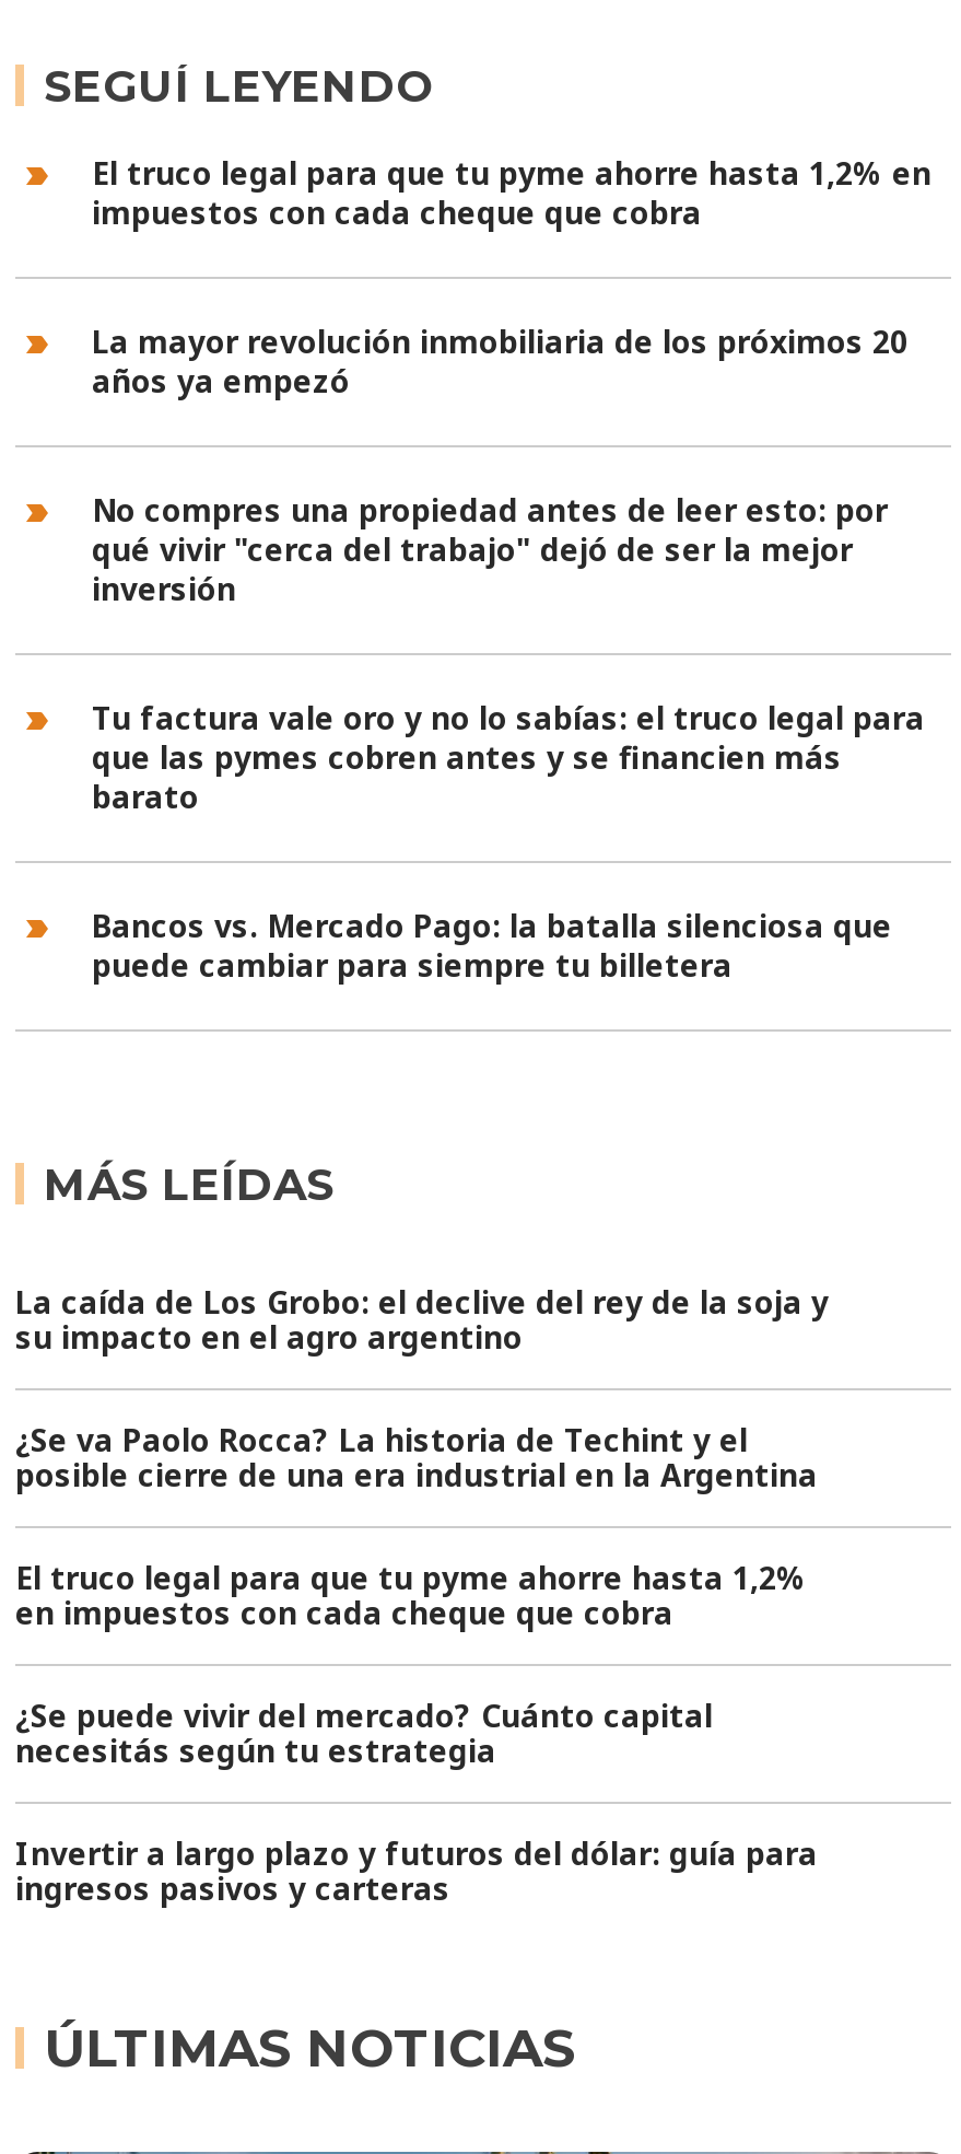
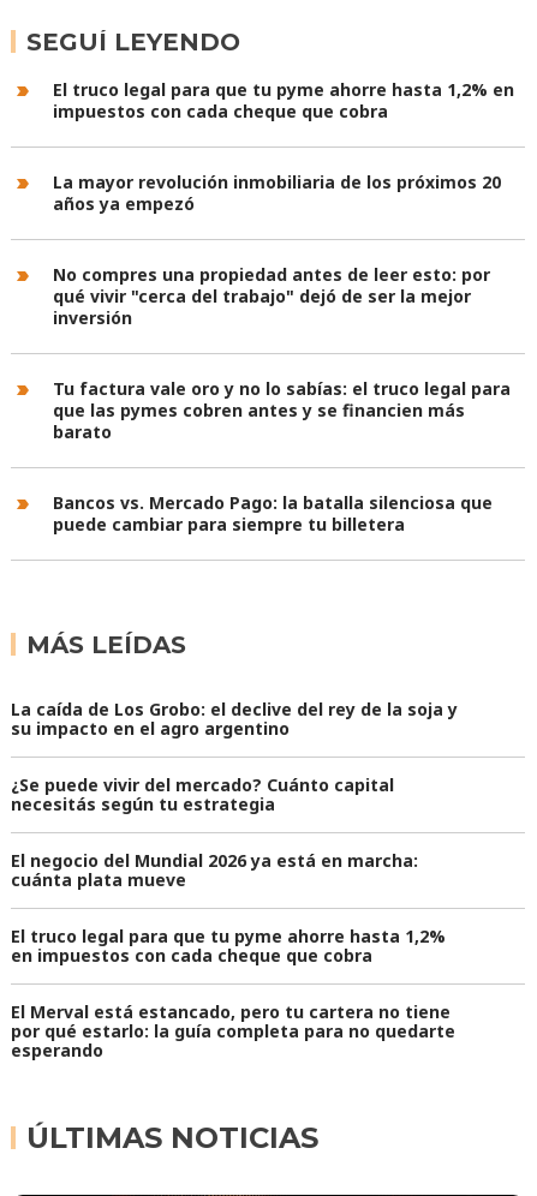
- ¿Se va Paolo Rocca? La historia de Techint y el
- posible cierre de una era industrial en la Argentina

moved down: El truco legal para que tu pyme ahorre hasta 1,2% | en impuestos con cada cheque que cobra

moved up: ¿Se puede vivir del mercado? Cuánto capital | necesitás según tu estrategia

- Invertir a largo plazo y futuros del dólar: guía para
- ingresos pasivos y carteras
+ El negocio del Mundial 2026 ya está en marcha:
+ cuánta plata mueve
+ El Merval está estancado, pero tu cartera no tiene
+ por qué estarlo: la guía completa para no quedarte
+ esperando
